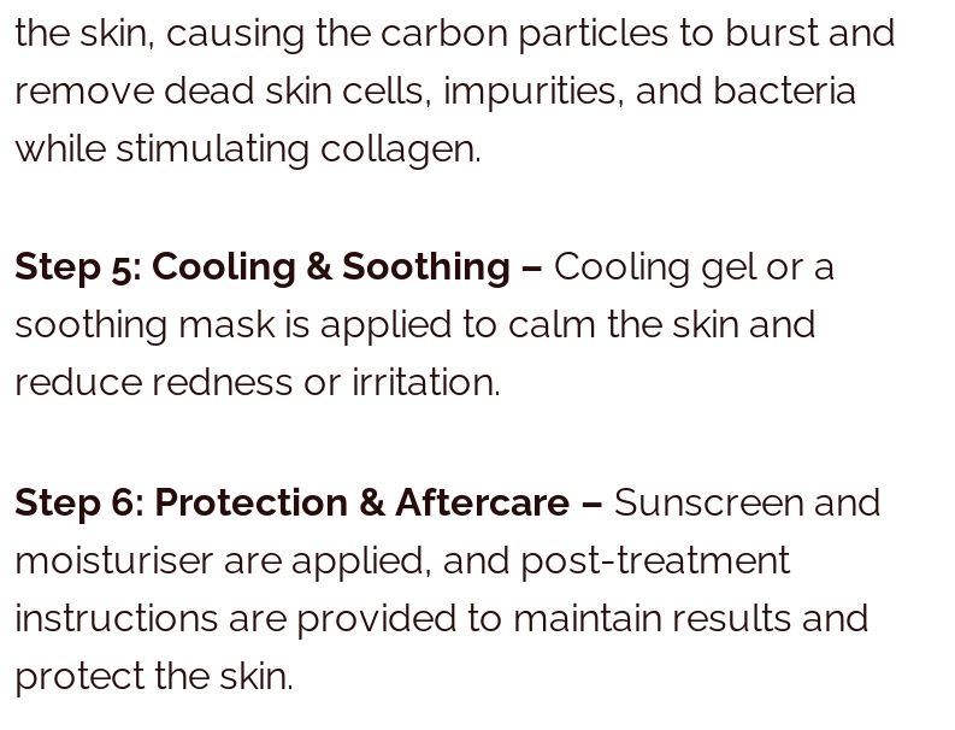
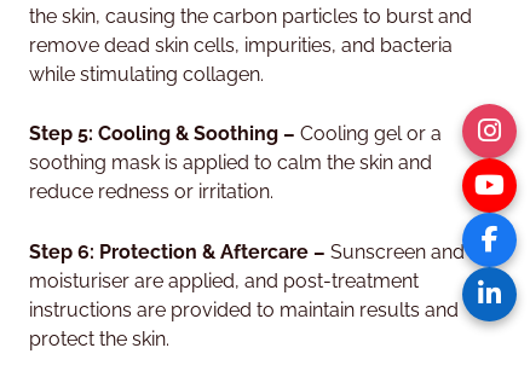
+ [image]
